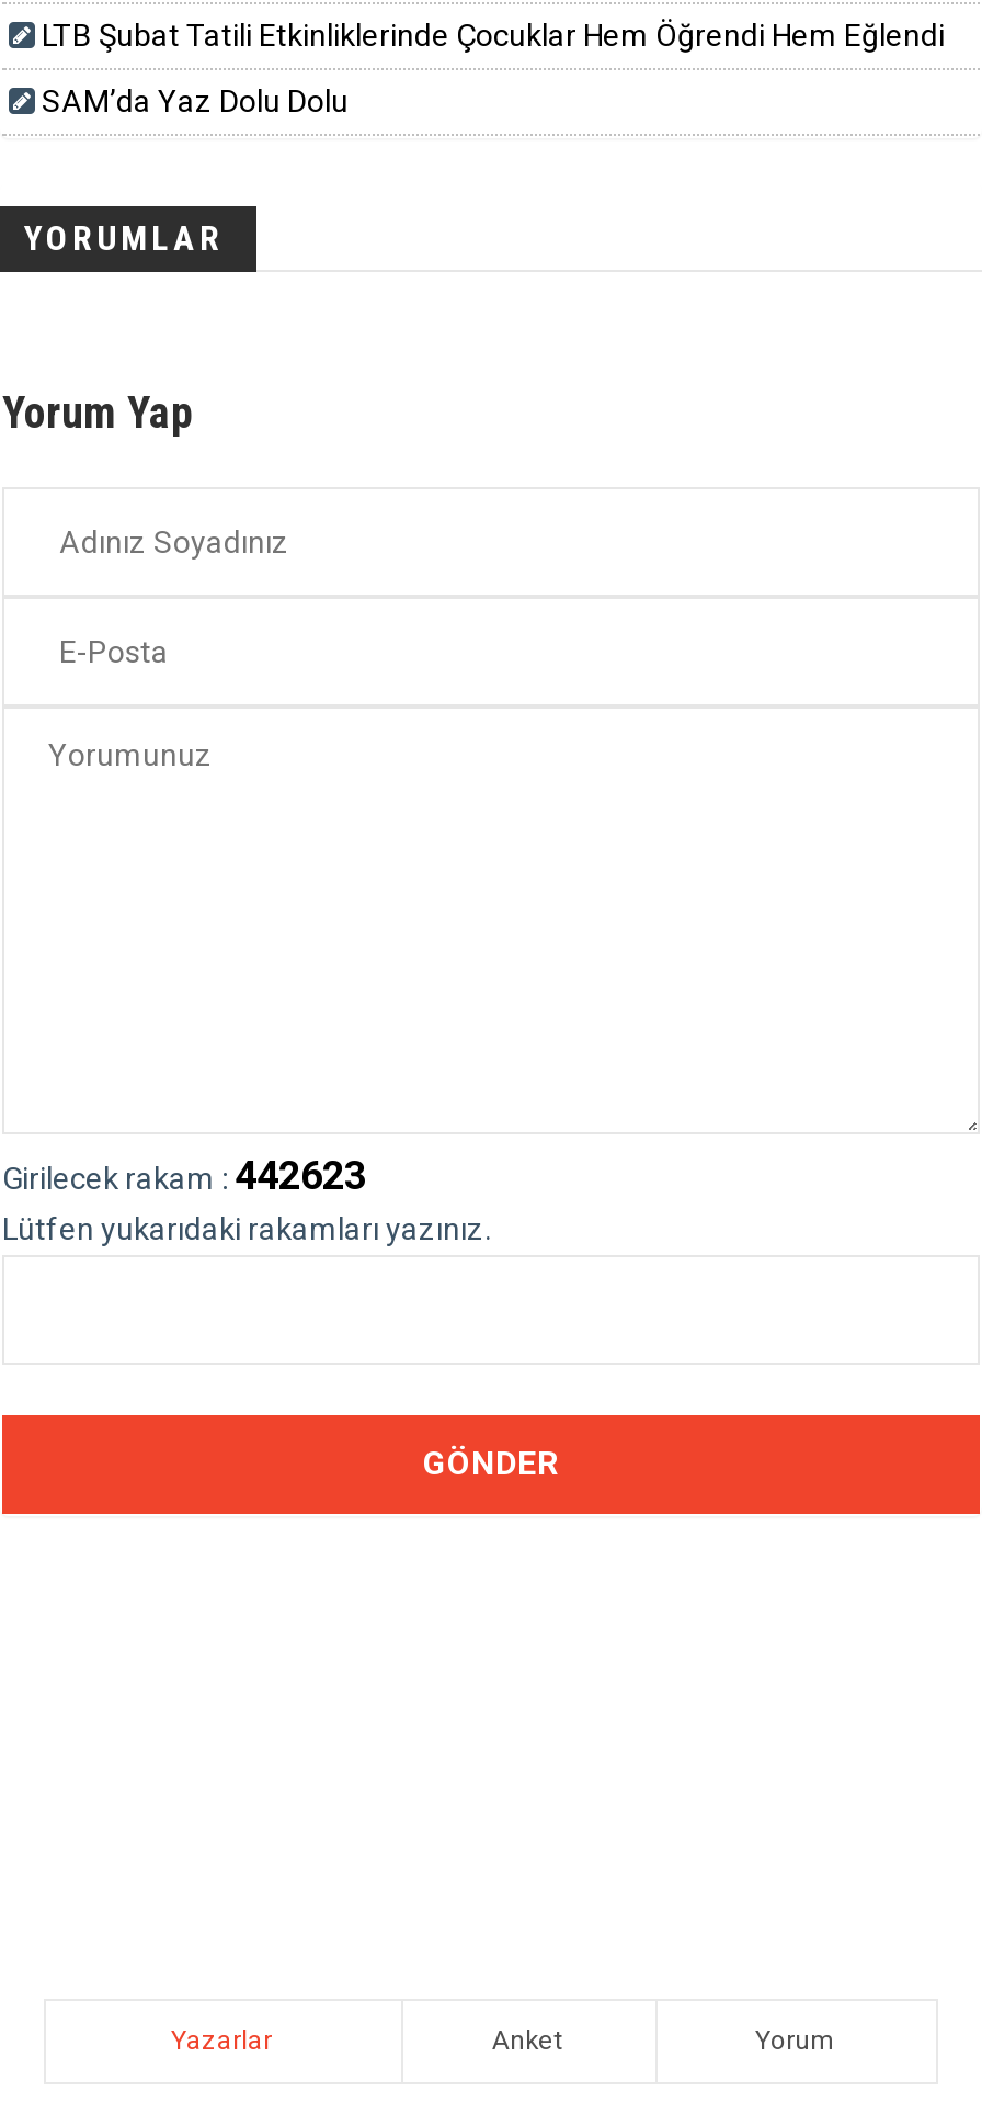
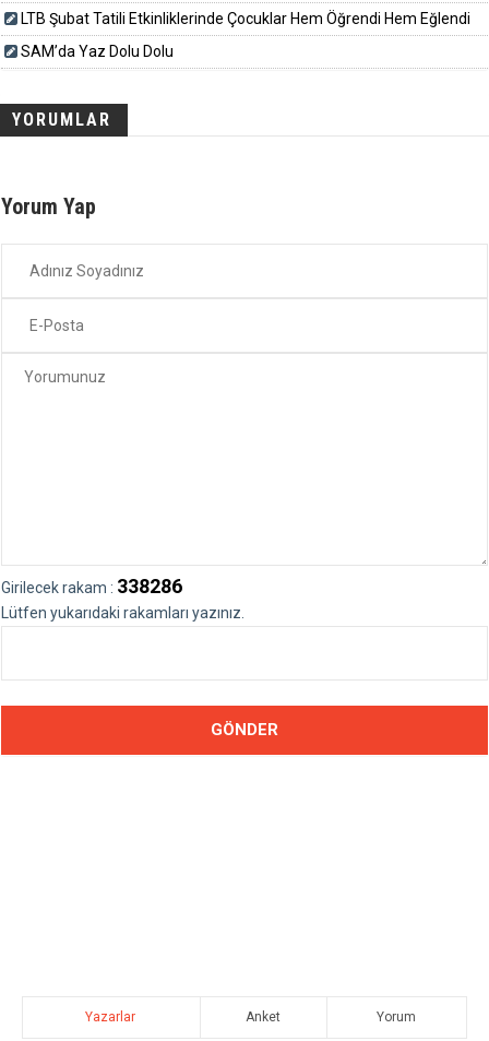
- Girilecek rakam : 442623
+ Girilecek rakam : 338286
